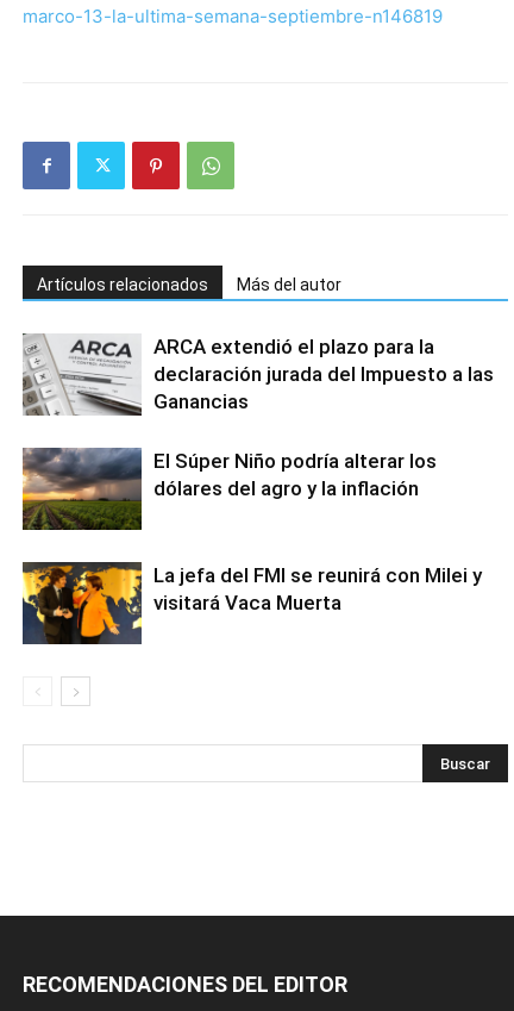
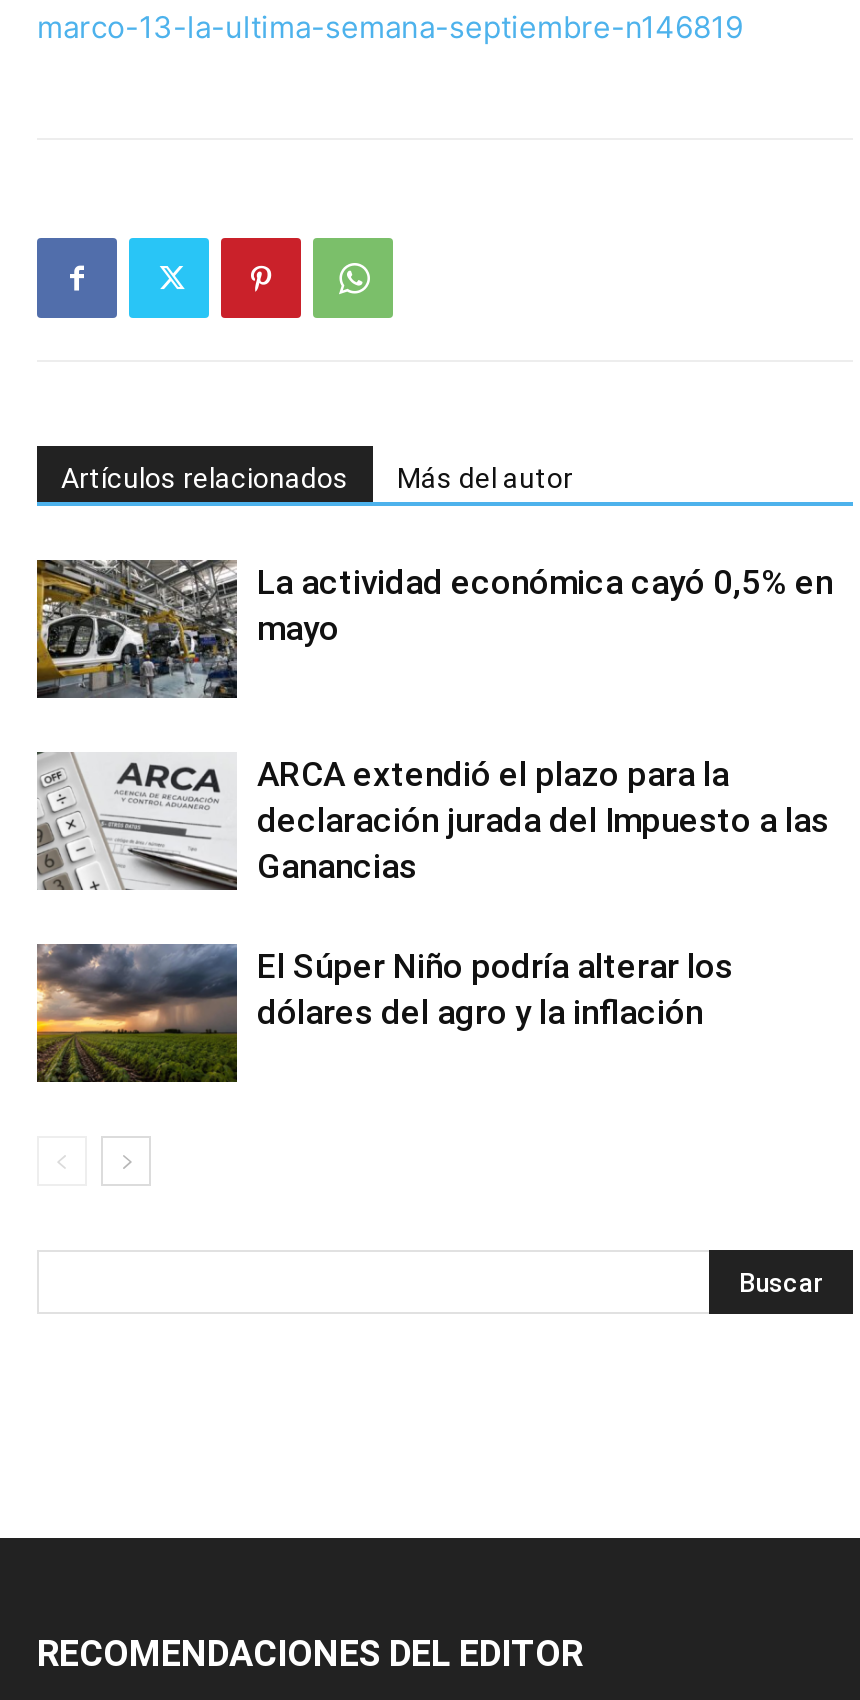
+ [image]
+ La actividad económica cayó 0,5% en
+ mayo

moved down: [image] | ARCA extendió el plazo para la | declaración jurada del Impuesto a las | Ganancias | El Súper Niño podría alterar los | dólares del agro y la inflación

- [image]
- La jefa del FMI se reunirá con Milei y
- visitará Vaca Muerta
